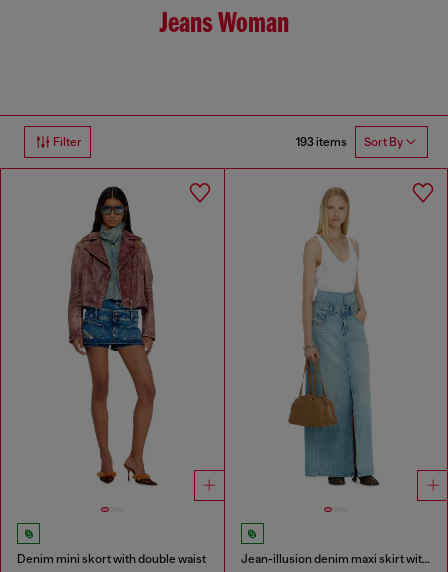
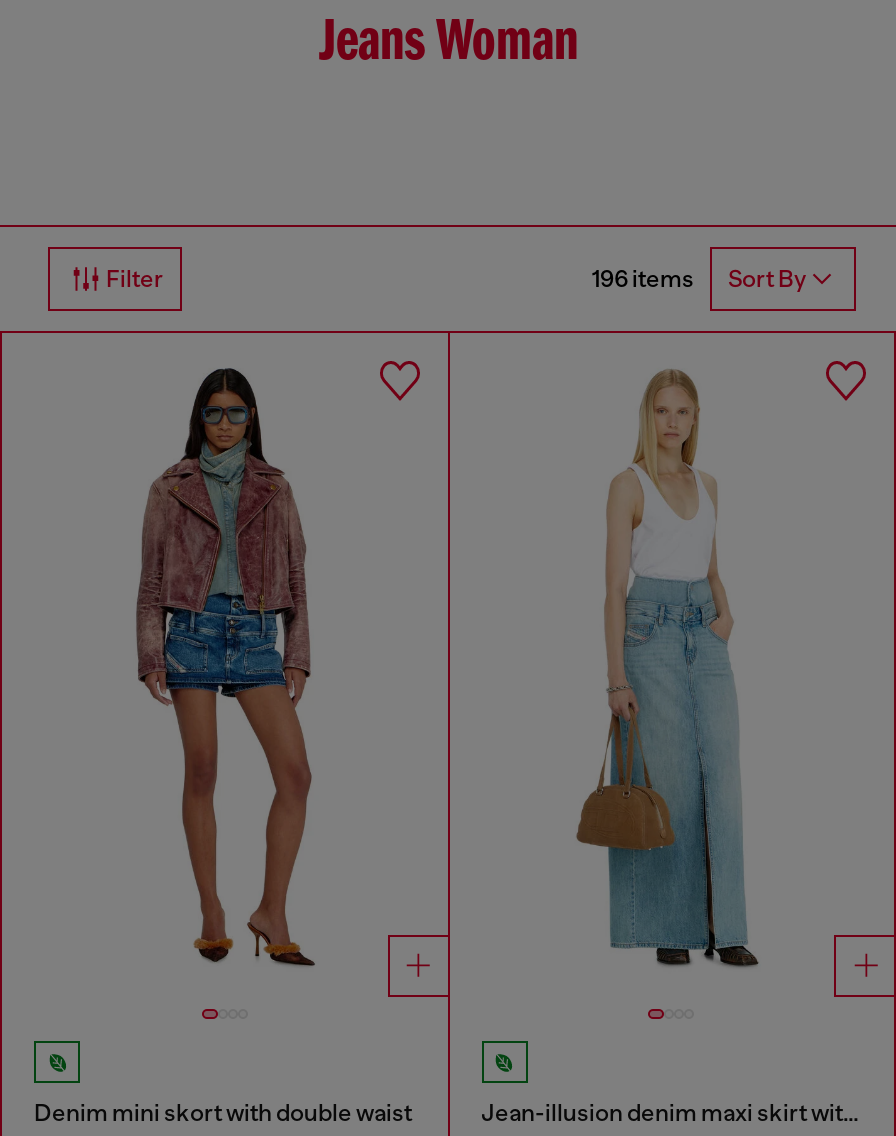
- 193 items Sort By
+ 196 items Sort By
